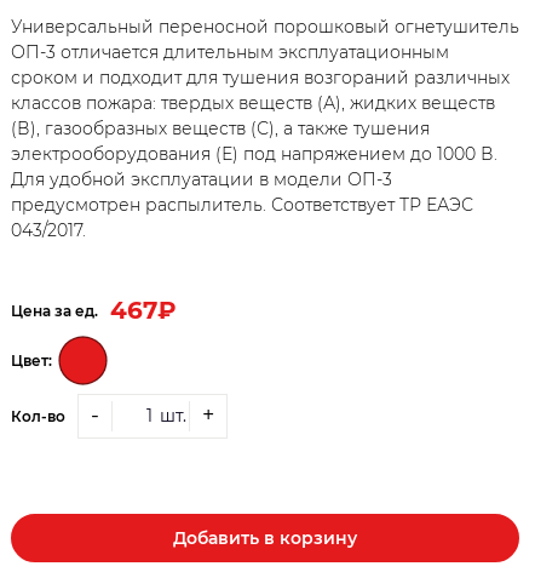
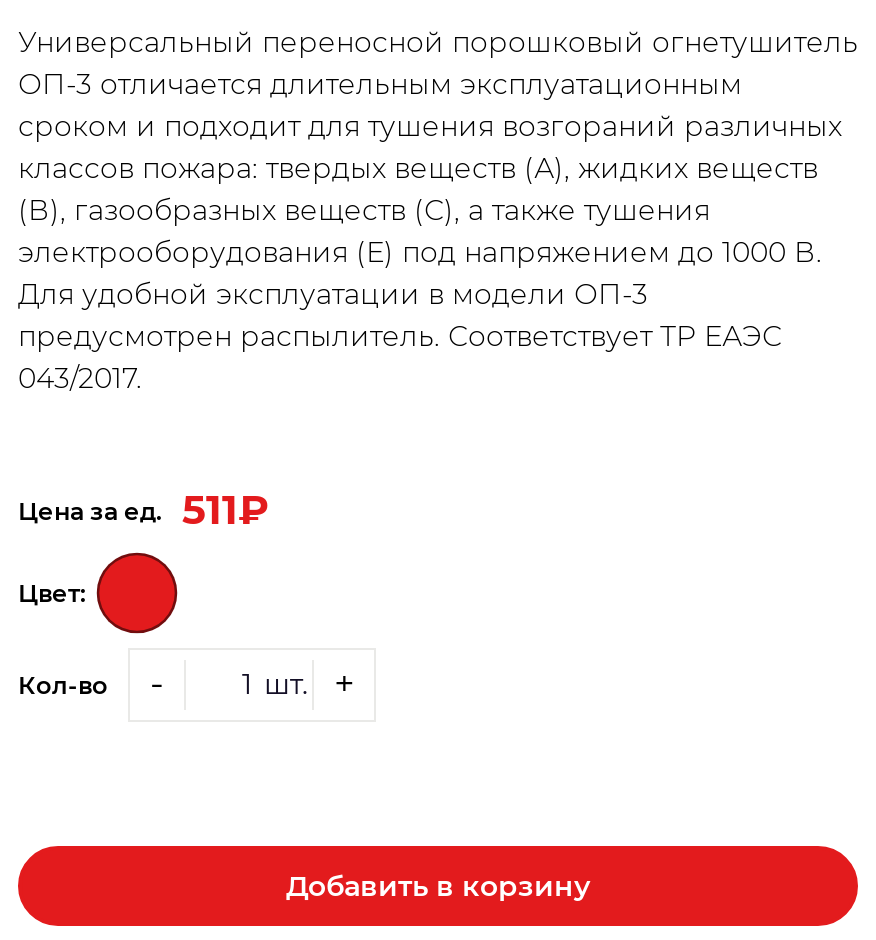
- Цена за ед. 467₽
+ Цена за ед. 511₽
